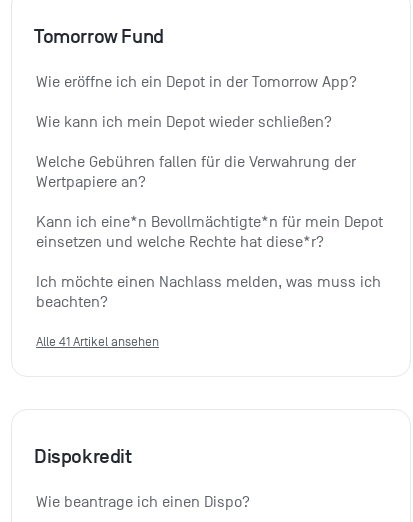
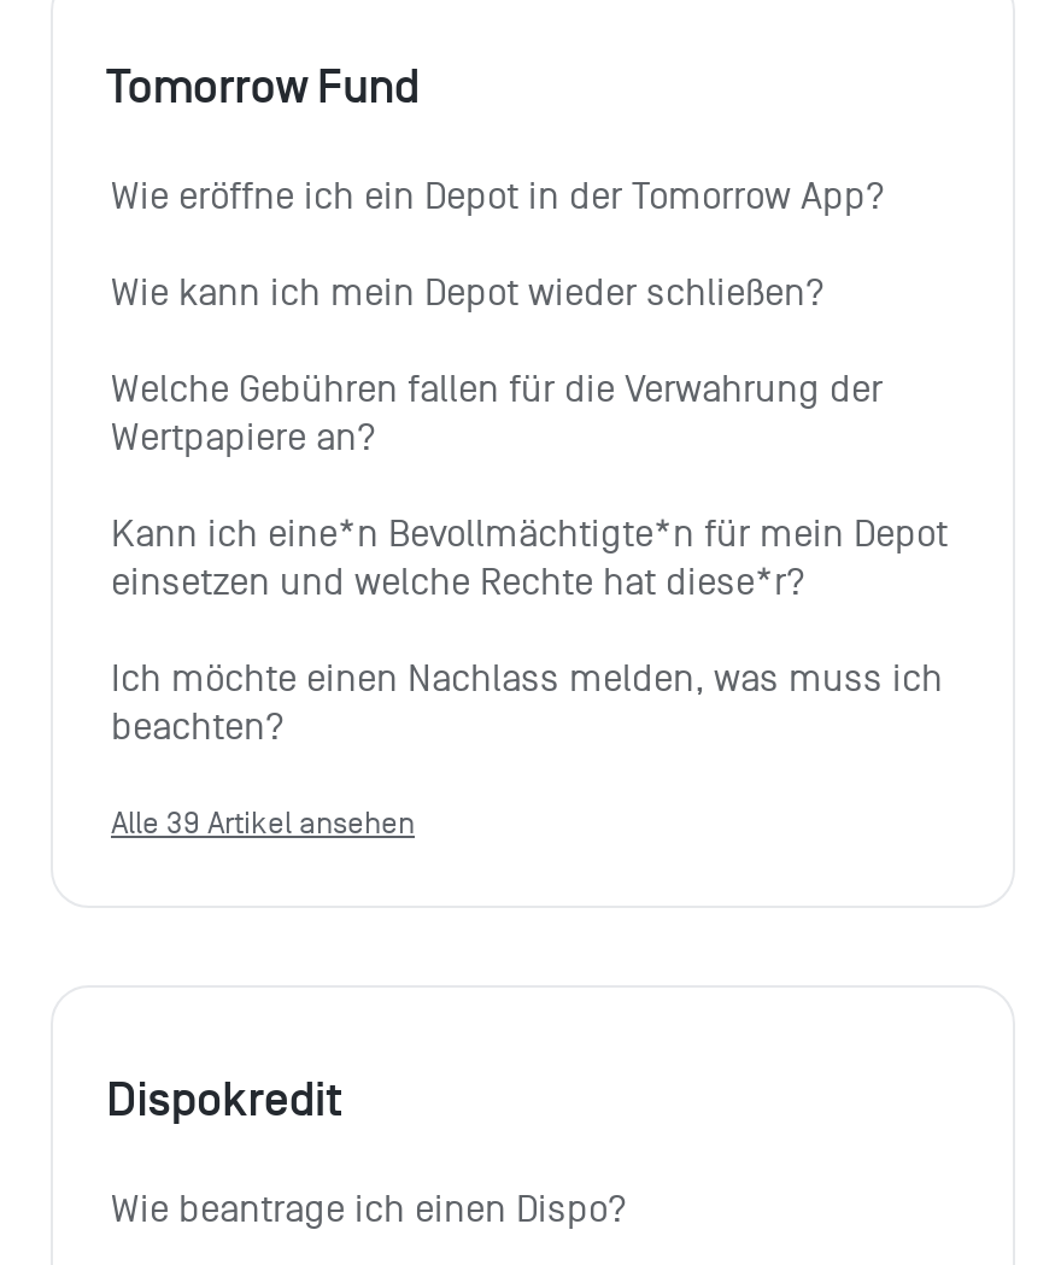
- Alle 41 Artikel ansehen
+ Alle 39 Artikel ansehen
